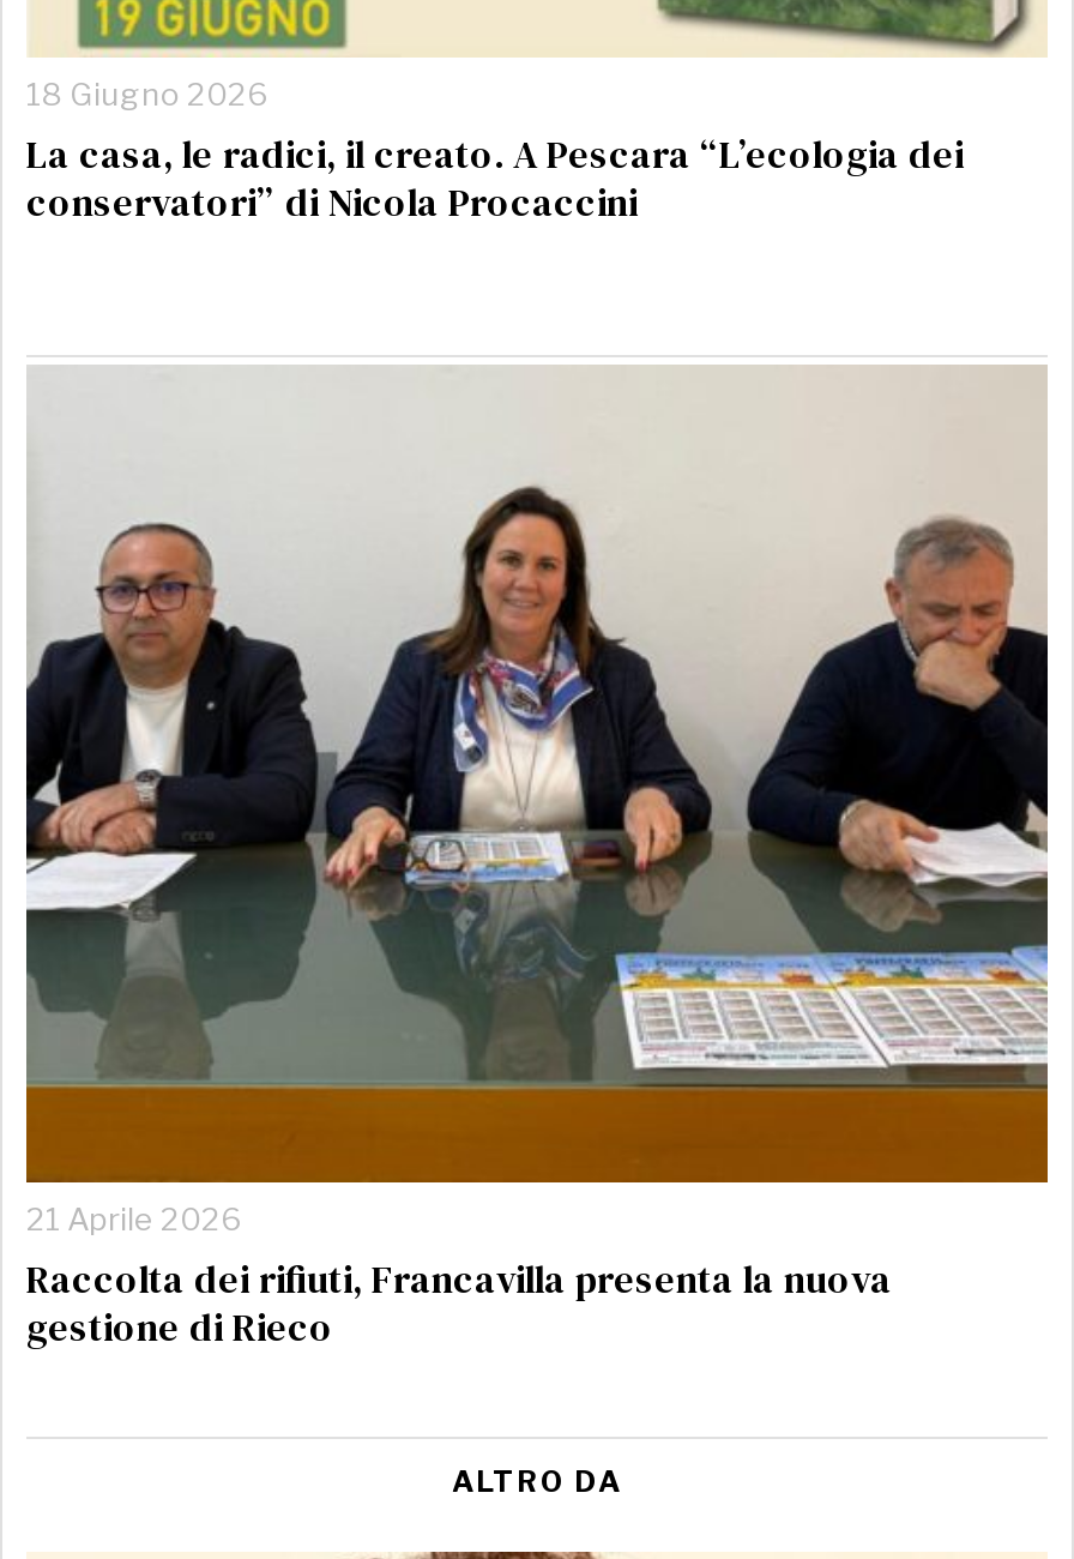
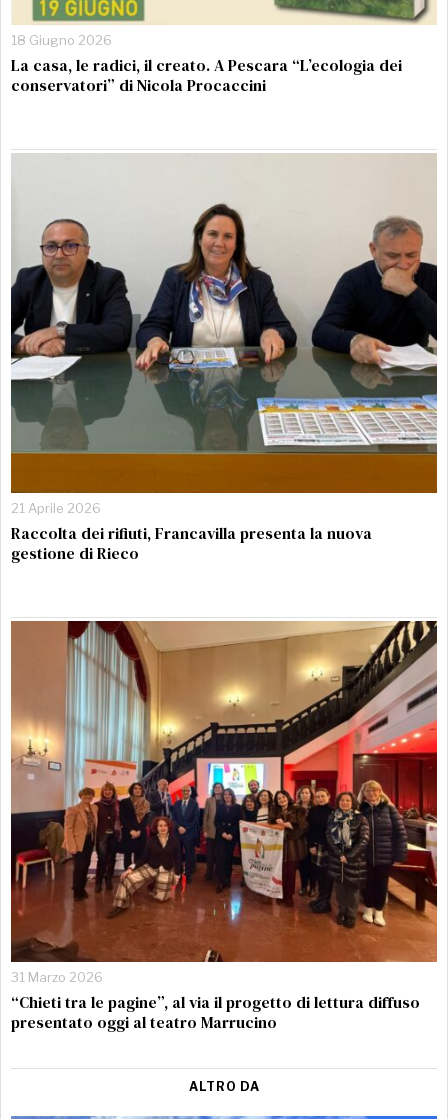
+ [image]
+ 31 Marzo 2026
+ “Chieti tra le pagine”, al via il progetto di lettura diffuso
+ presentato oggi al teatro Marrucino
